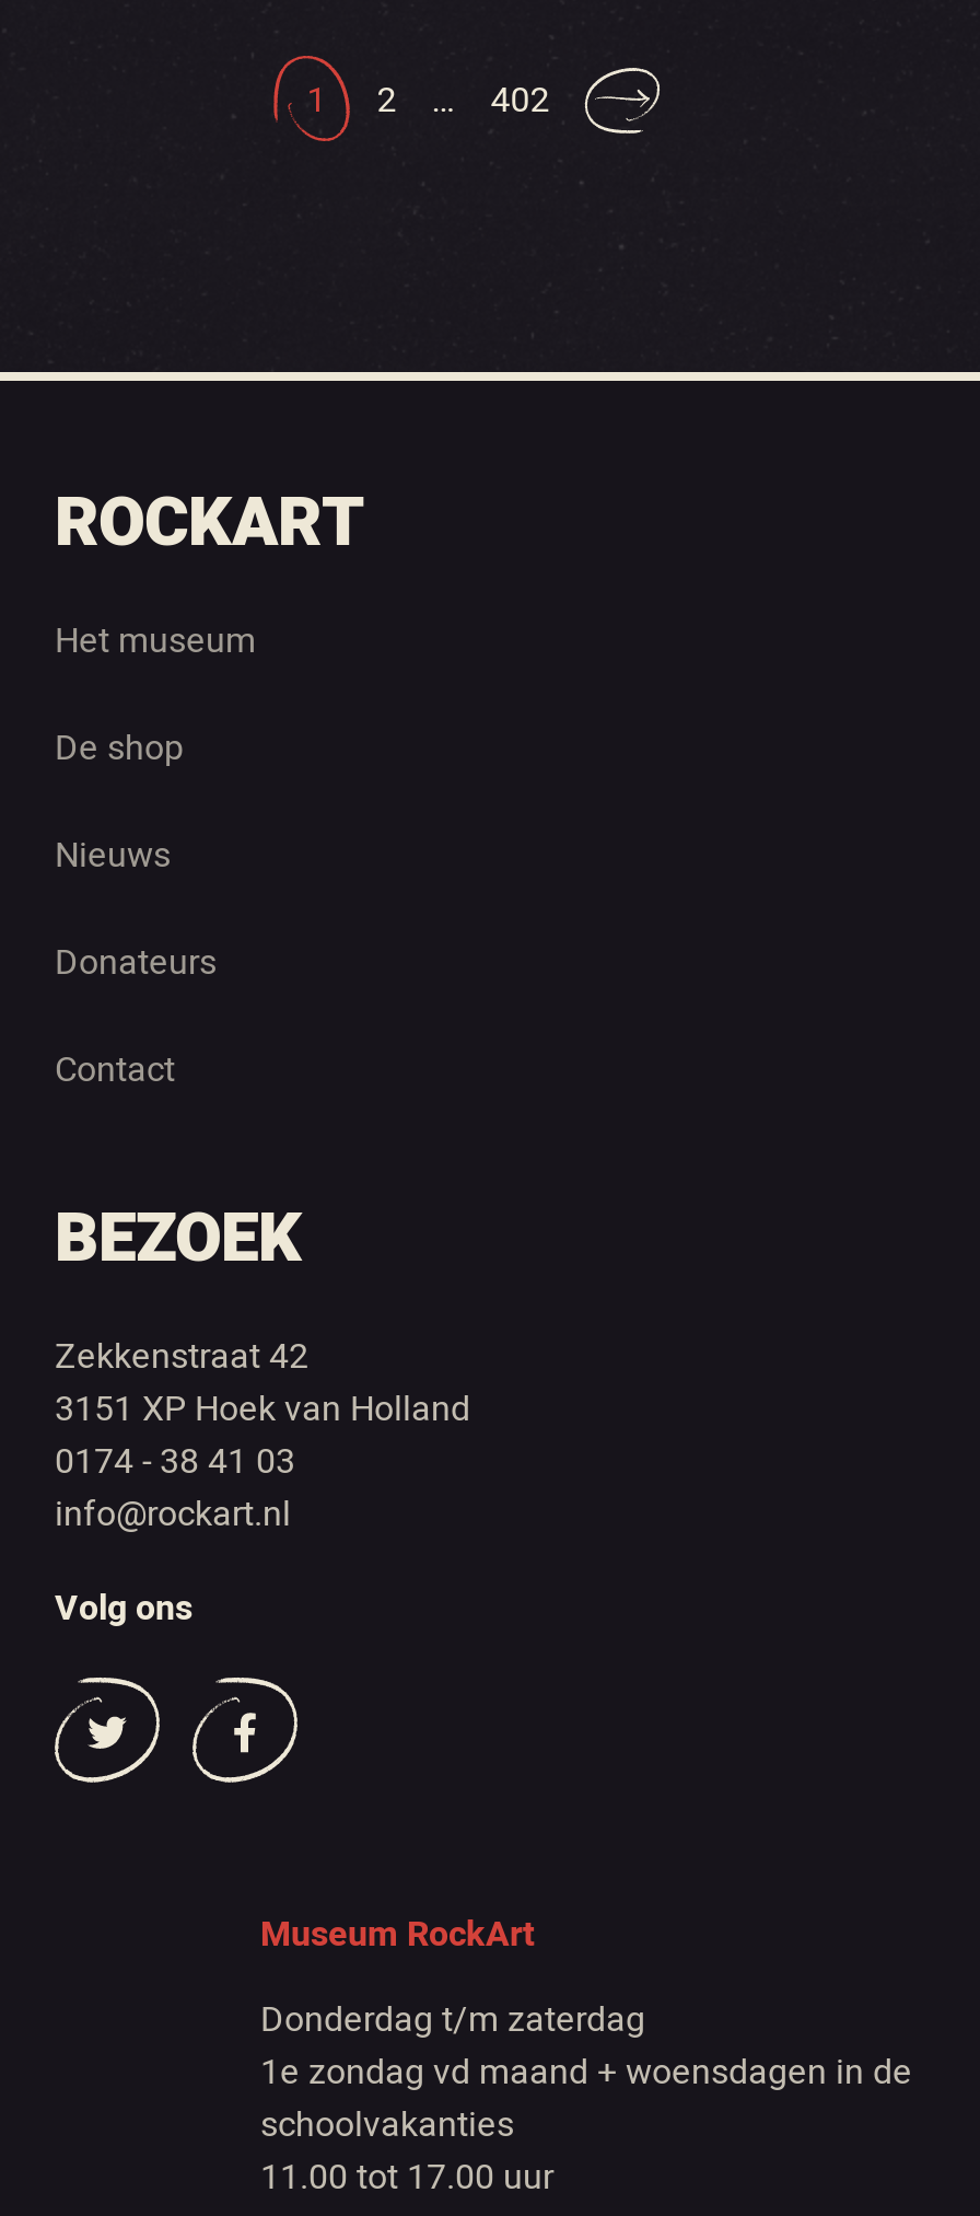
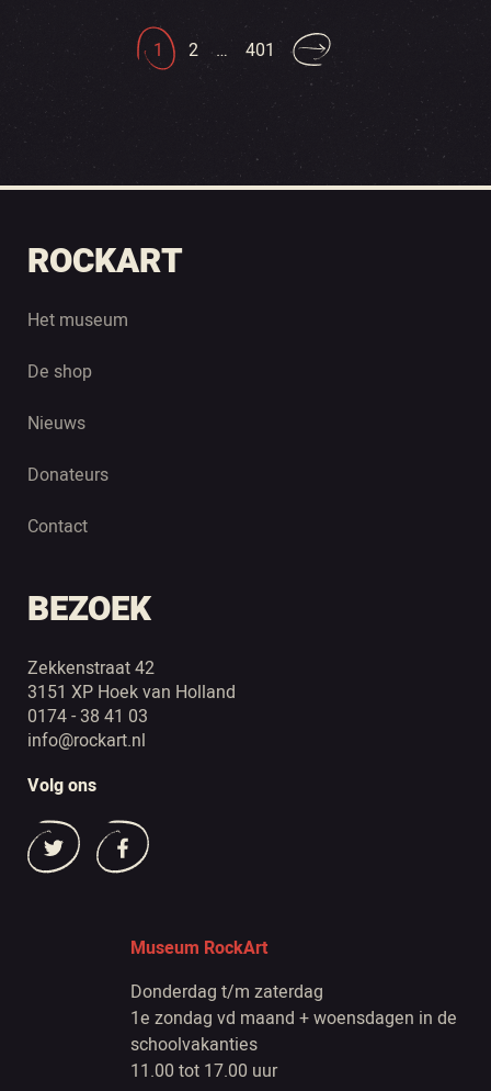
- 402
+ 401
